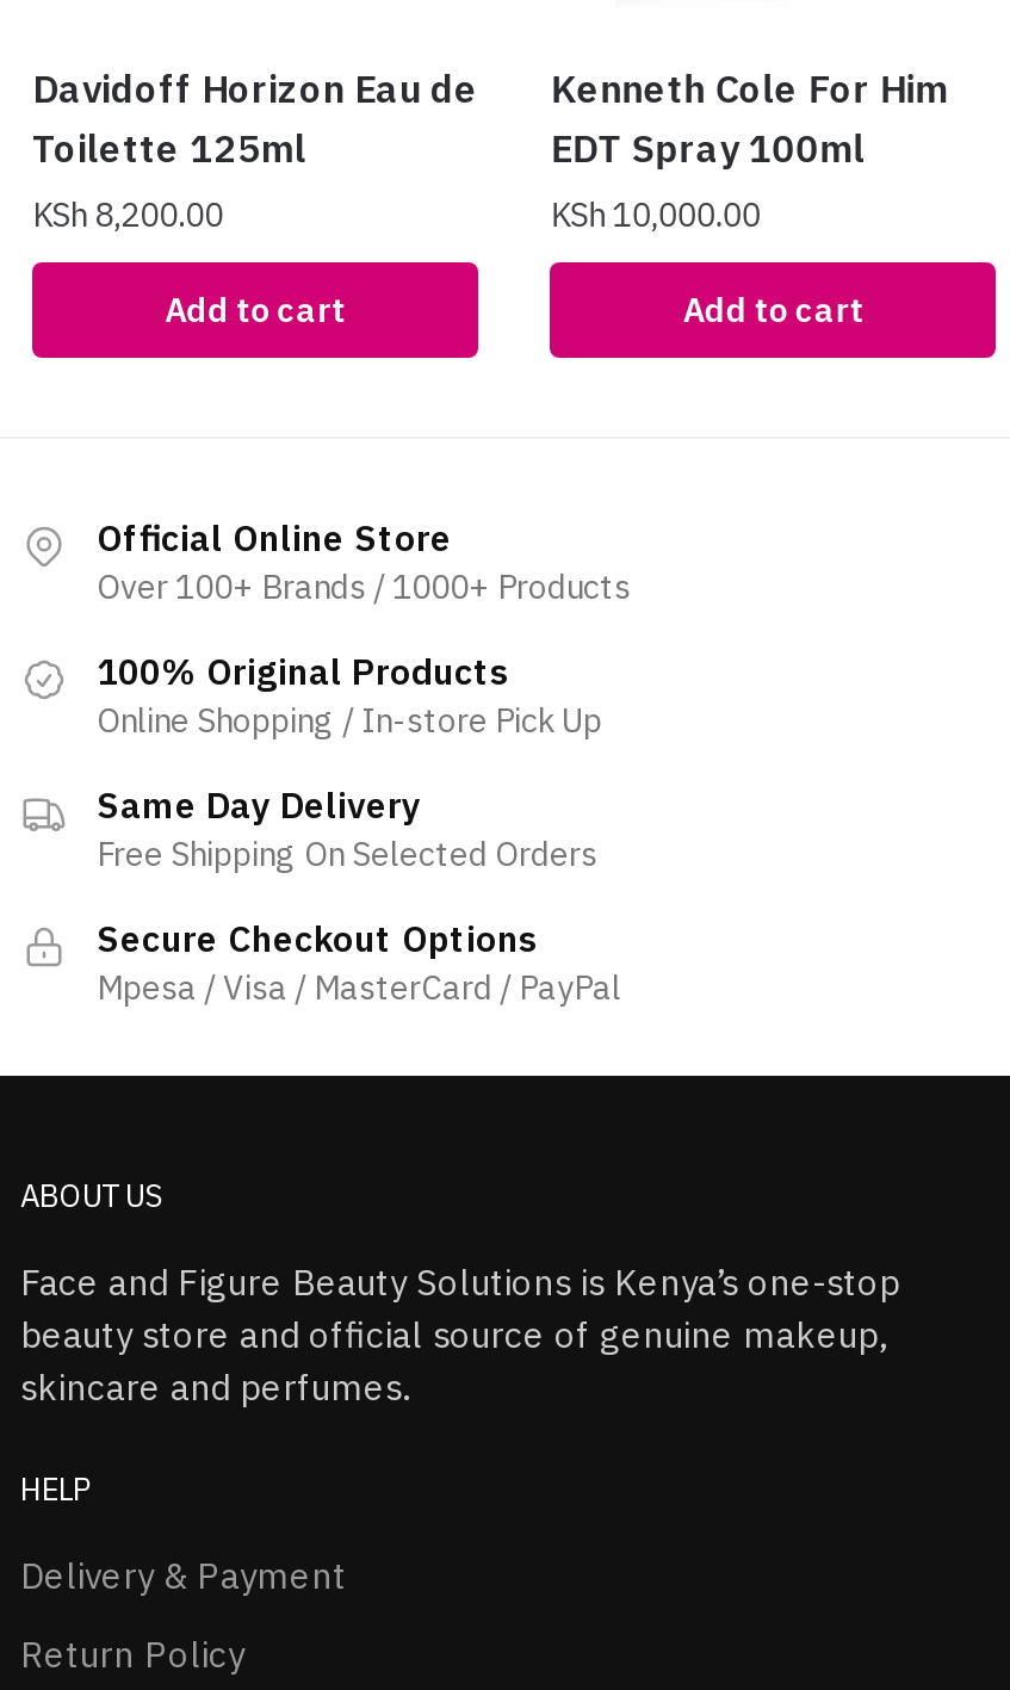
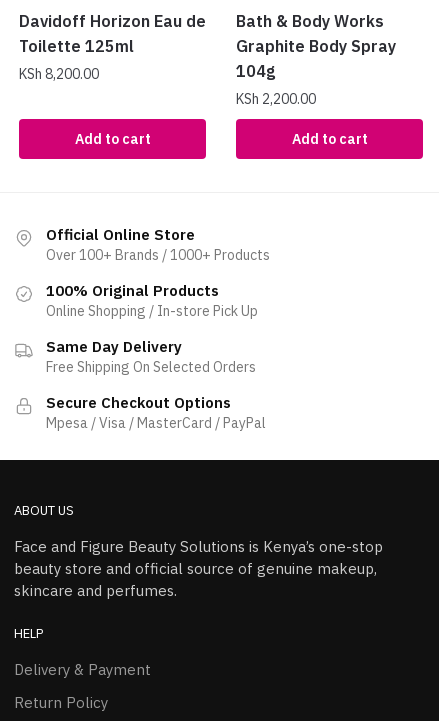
- Kenneth Cole For Him
- EDT Spray 100ml
- KSh 10,000.00
+ Bath & Body Works
+ Graphite Body Spray
+ 104g
+ KSh 2,200.00
